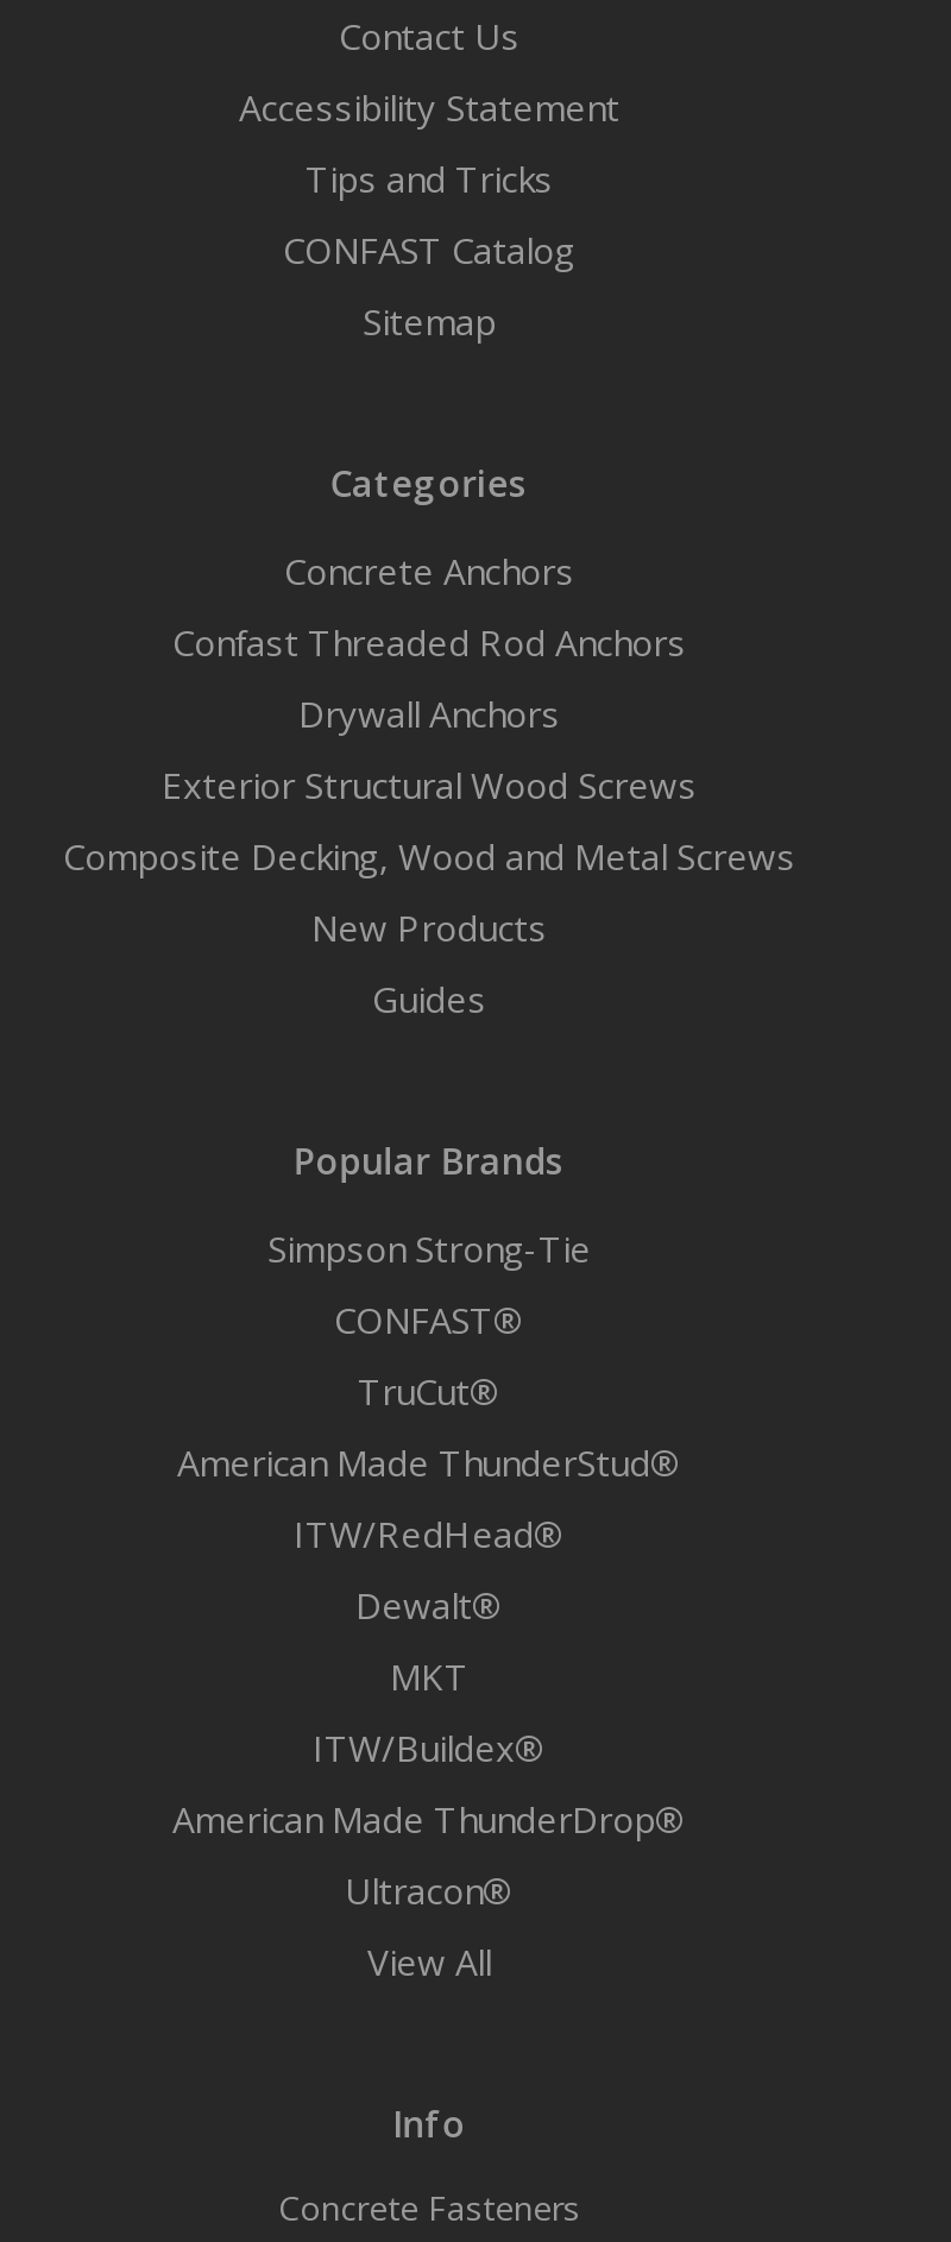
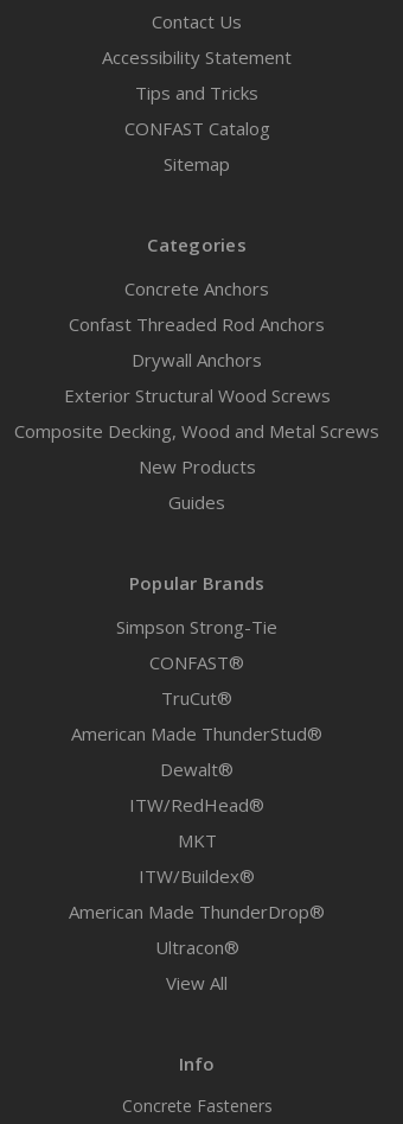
moved down: ITW/RedHead®

moved up: Dewalt®
